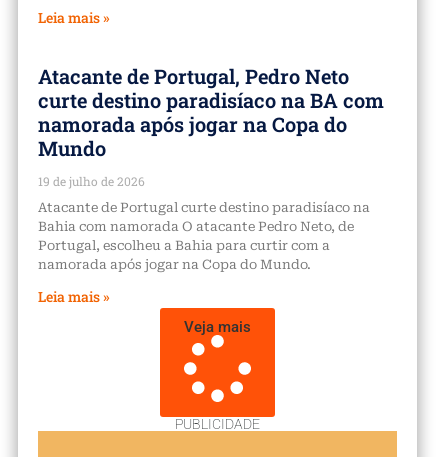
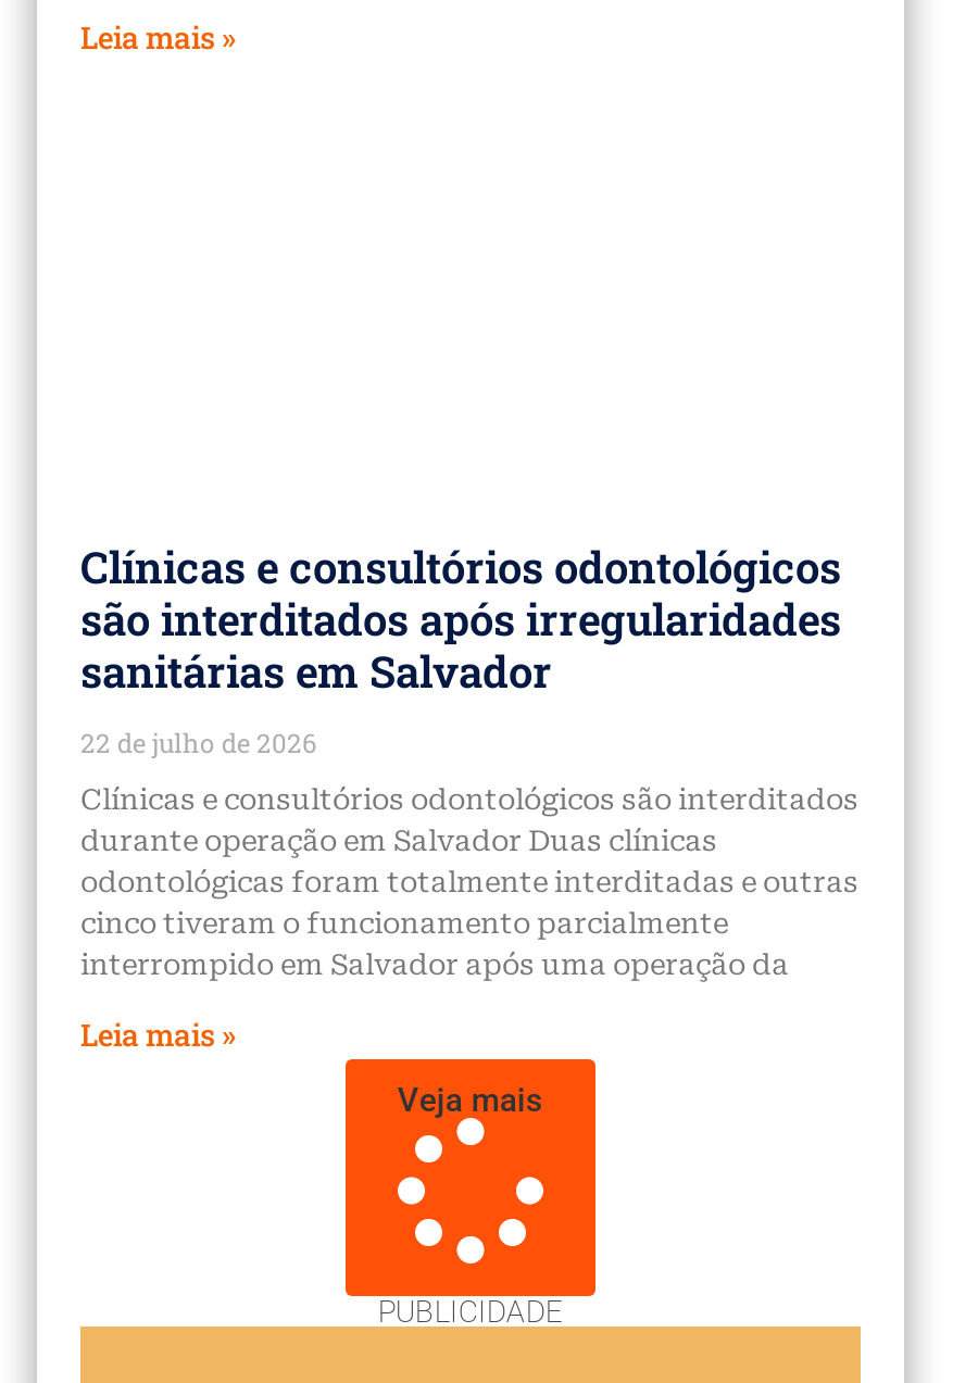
- Atacante de Portugal, Pedro Neto
- curte destino paradisíaco na BA com
- namorada após jogar na Copa do
- Mundo
+ Clínicas e consultórios odontológicos
+ são interditados após irregularidades
+ sanitárias em Salvador

- 19 de julho de 2026
+ 22 de julho de 2026

- Atacante de Portugal curte destino paradisíaco na
- Bahia com namorada O atacante Pedro Neto, de
- Portugal, escolheu a Bahia para curtir com a
- namorada após jogar na Copa do Mundo.
+ Clínicas e consultórios odontológicos são interditados
+ durante operação em Salvador Duas clínicas
+ odontológicas foram totalmente interditadas e outras
+ cinco tiveram o funcionamento parcialmente
+ interrompido em Salvador após uma operação da
